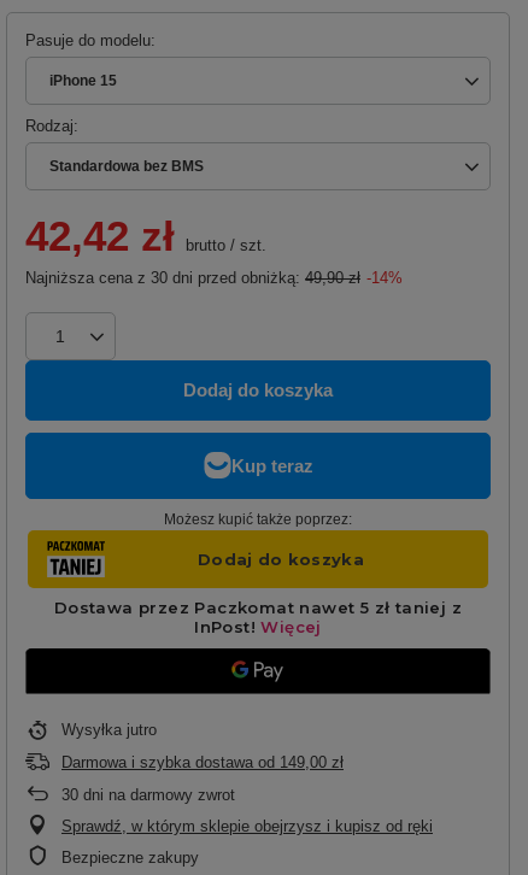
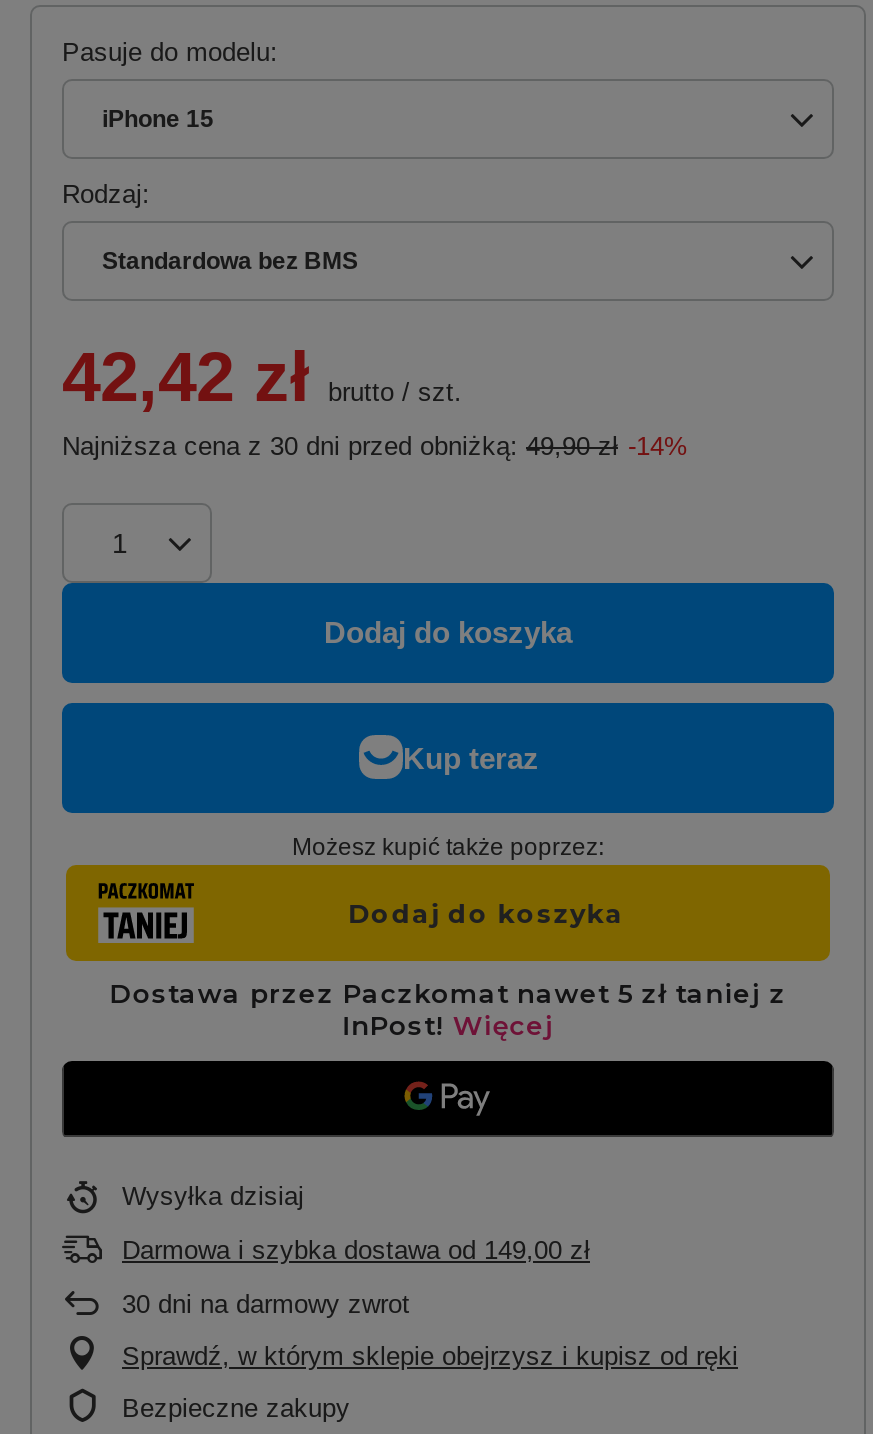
- Wysyłka jutro
+ Wysyłka dzisiaj
